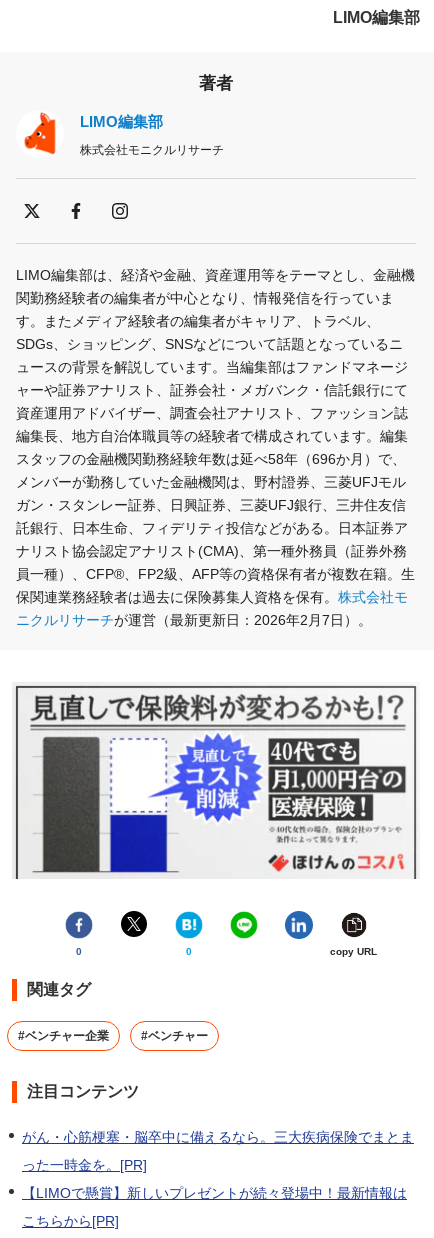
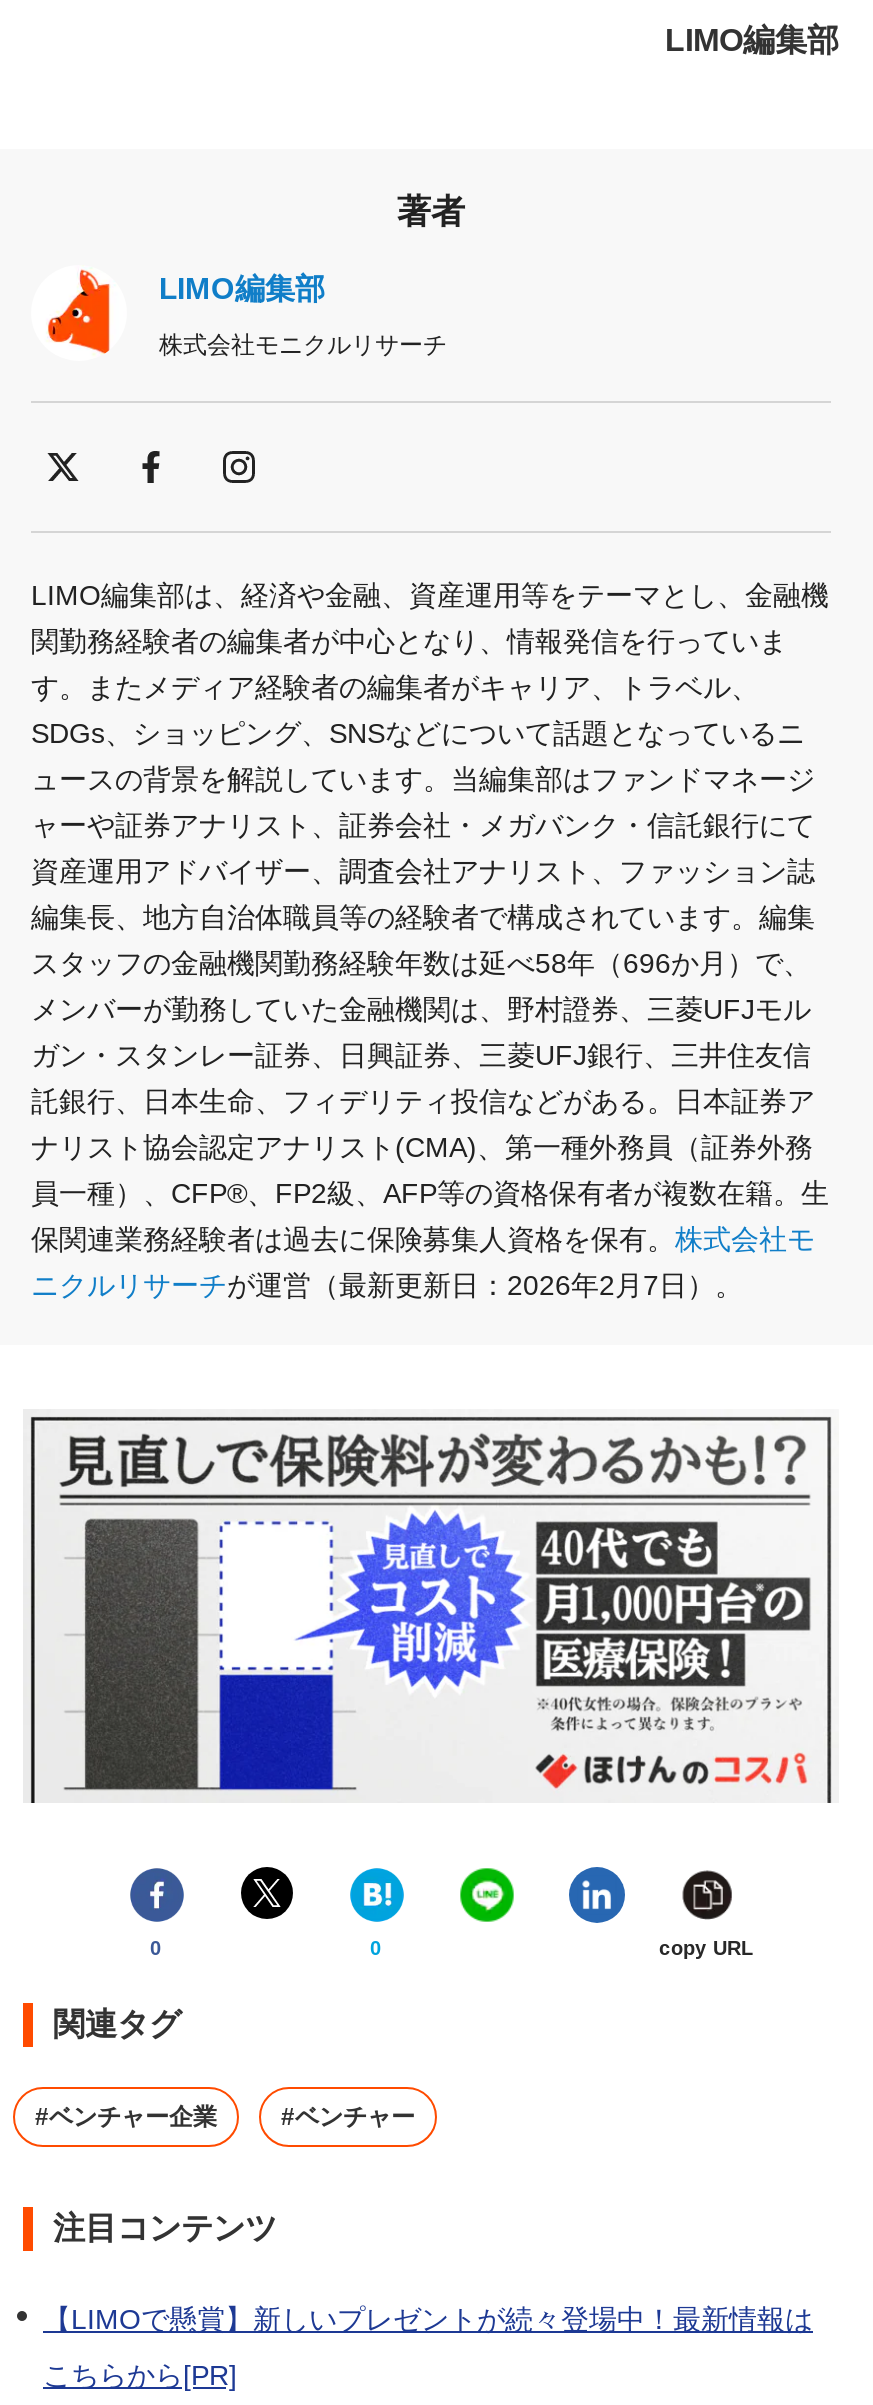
moved down: [image] | 著者 | LIMO編集部 | ... | #ベンチャー | 注目コンテンツ

- がん・心筋梗塞・脳卒中に備えるなら。三大疾病保険でまとま
- った一時金を。[PR]
